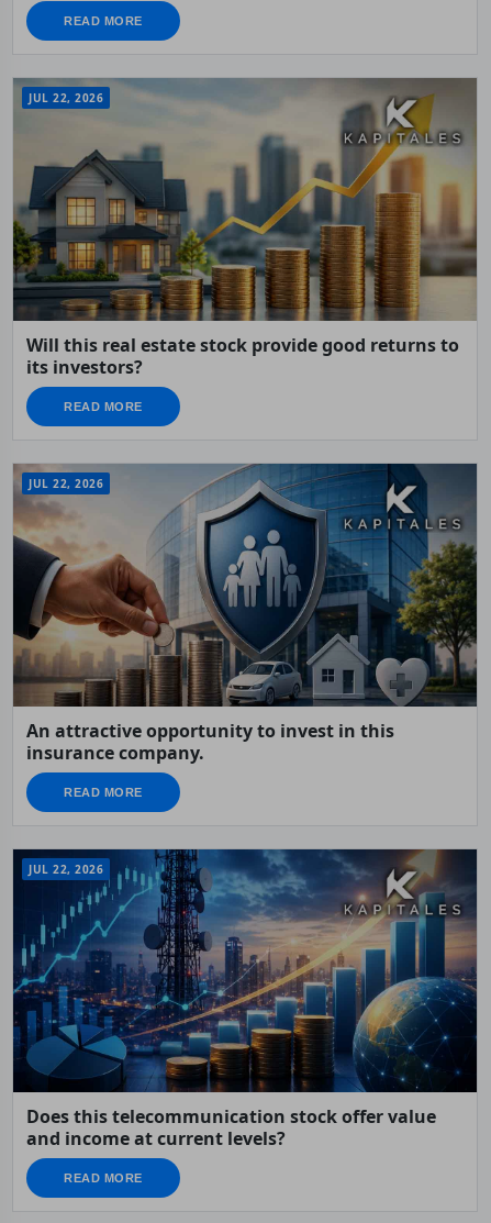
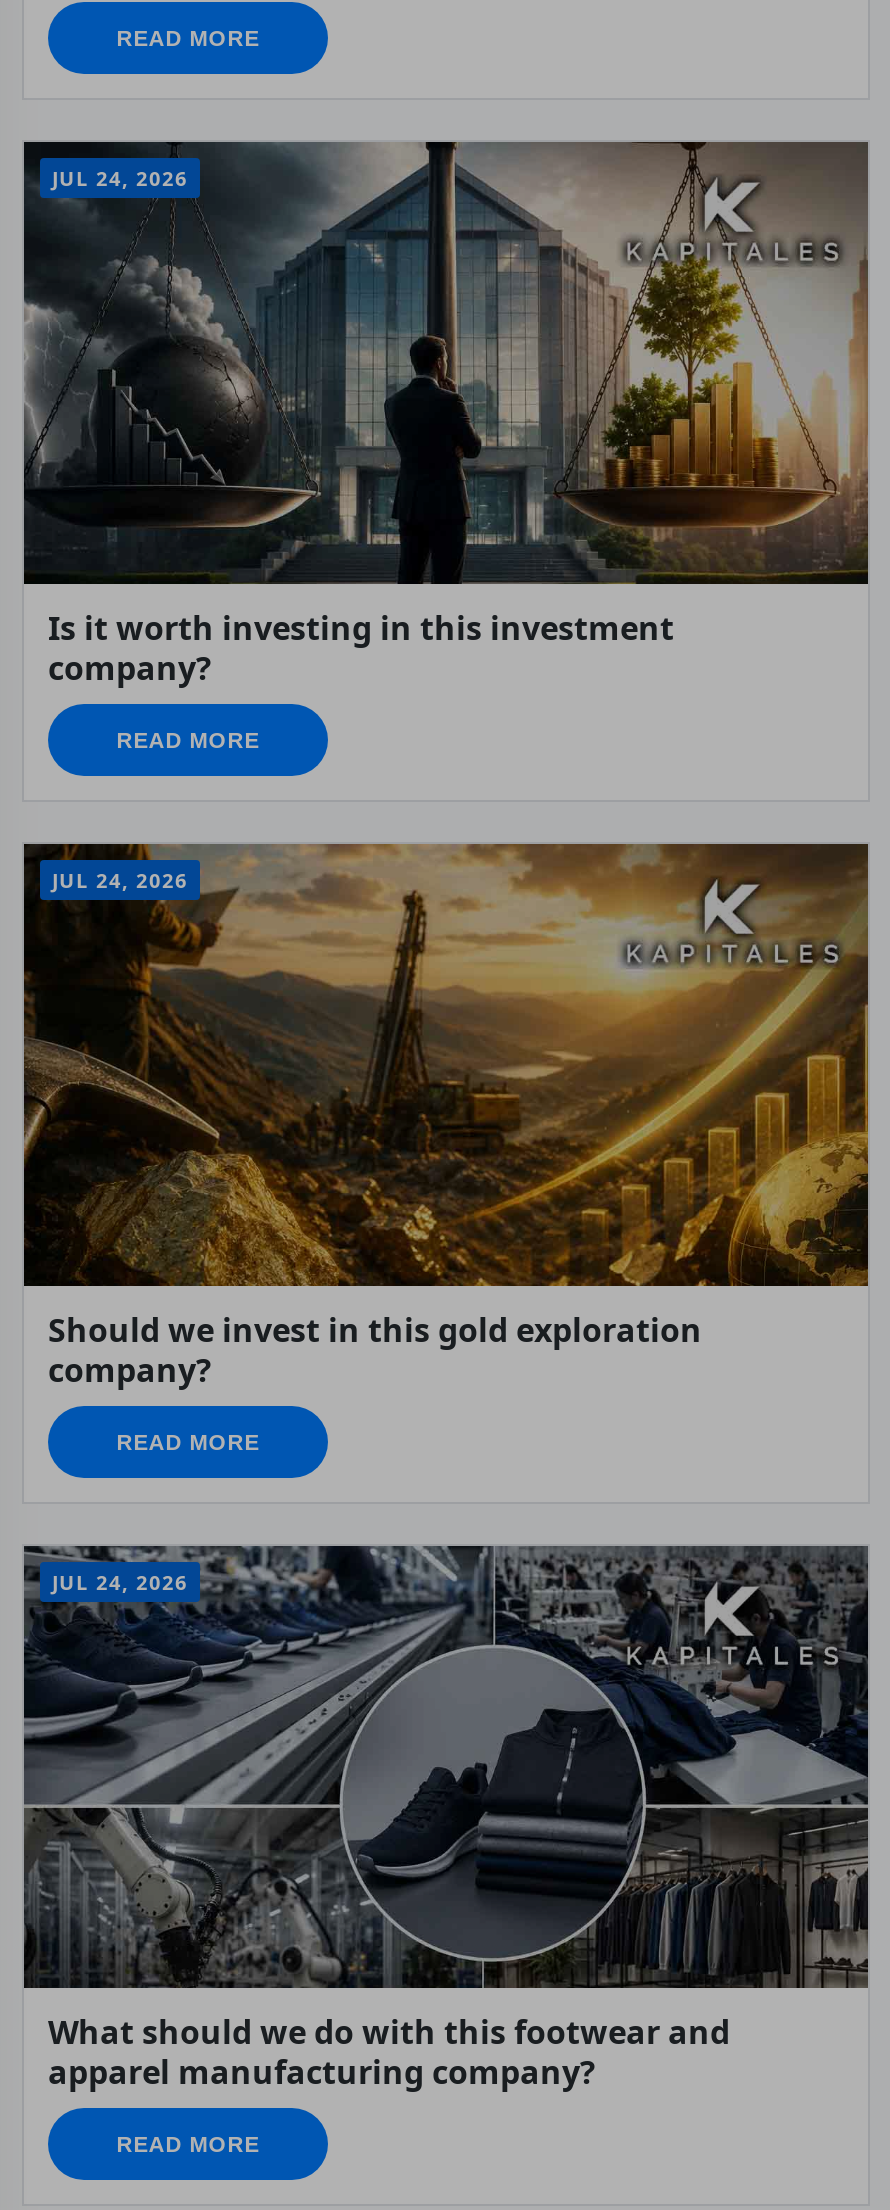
- [image]
- JUL 22, 2026
+ [image]
+ JUL 24, 2026

- Will this real estate stock provide good returns to
- its investors?
+ Is it worth investing in this investment
+ company?

- [image]
- JUL 22, 2026
+ [image]
+ JUL 24, 2026

- An attractive opportunity to invest in this
- insurance company.
+ Should we invest in this gold exploration
+ company?

- [image]
- JUL 22, 2026
+ [image]
+ JUL 24, 2026

- Does this telecommunication stock offer value
- and income at current levels?
+ What should we do with this footwear and
+ apparel manufacturing company?
